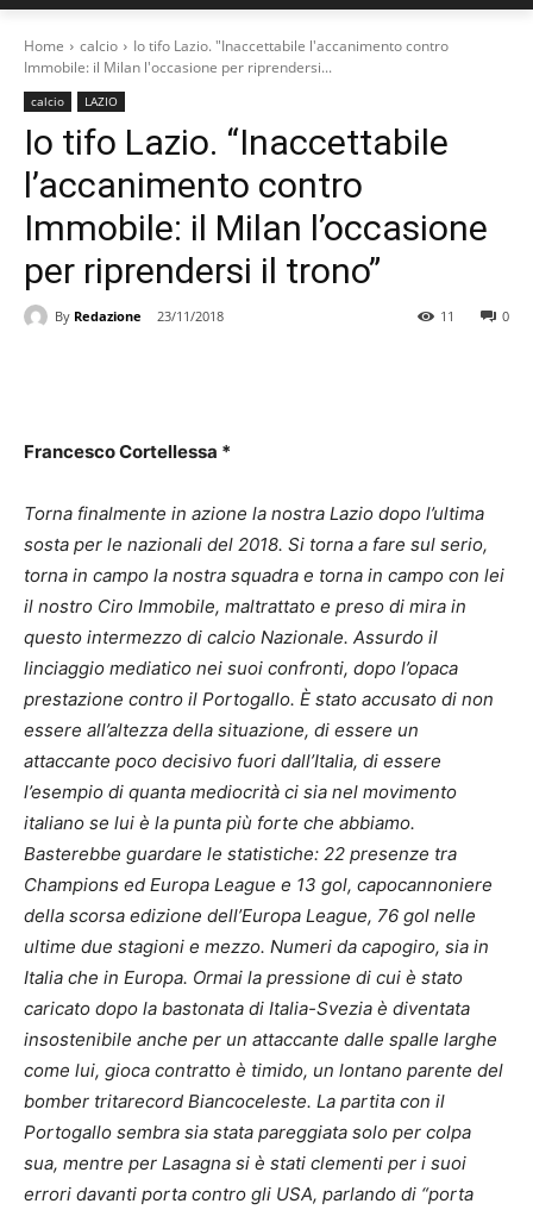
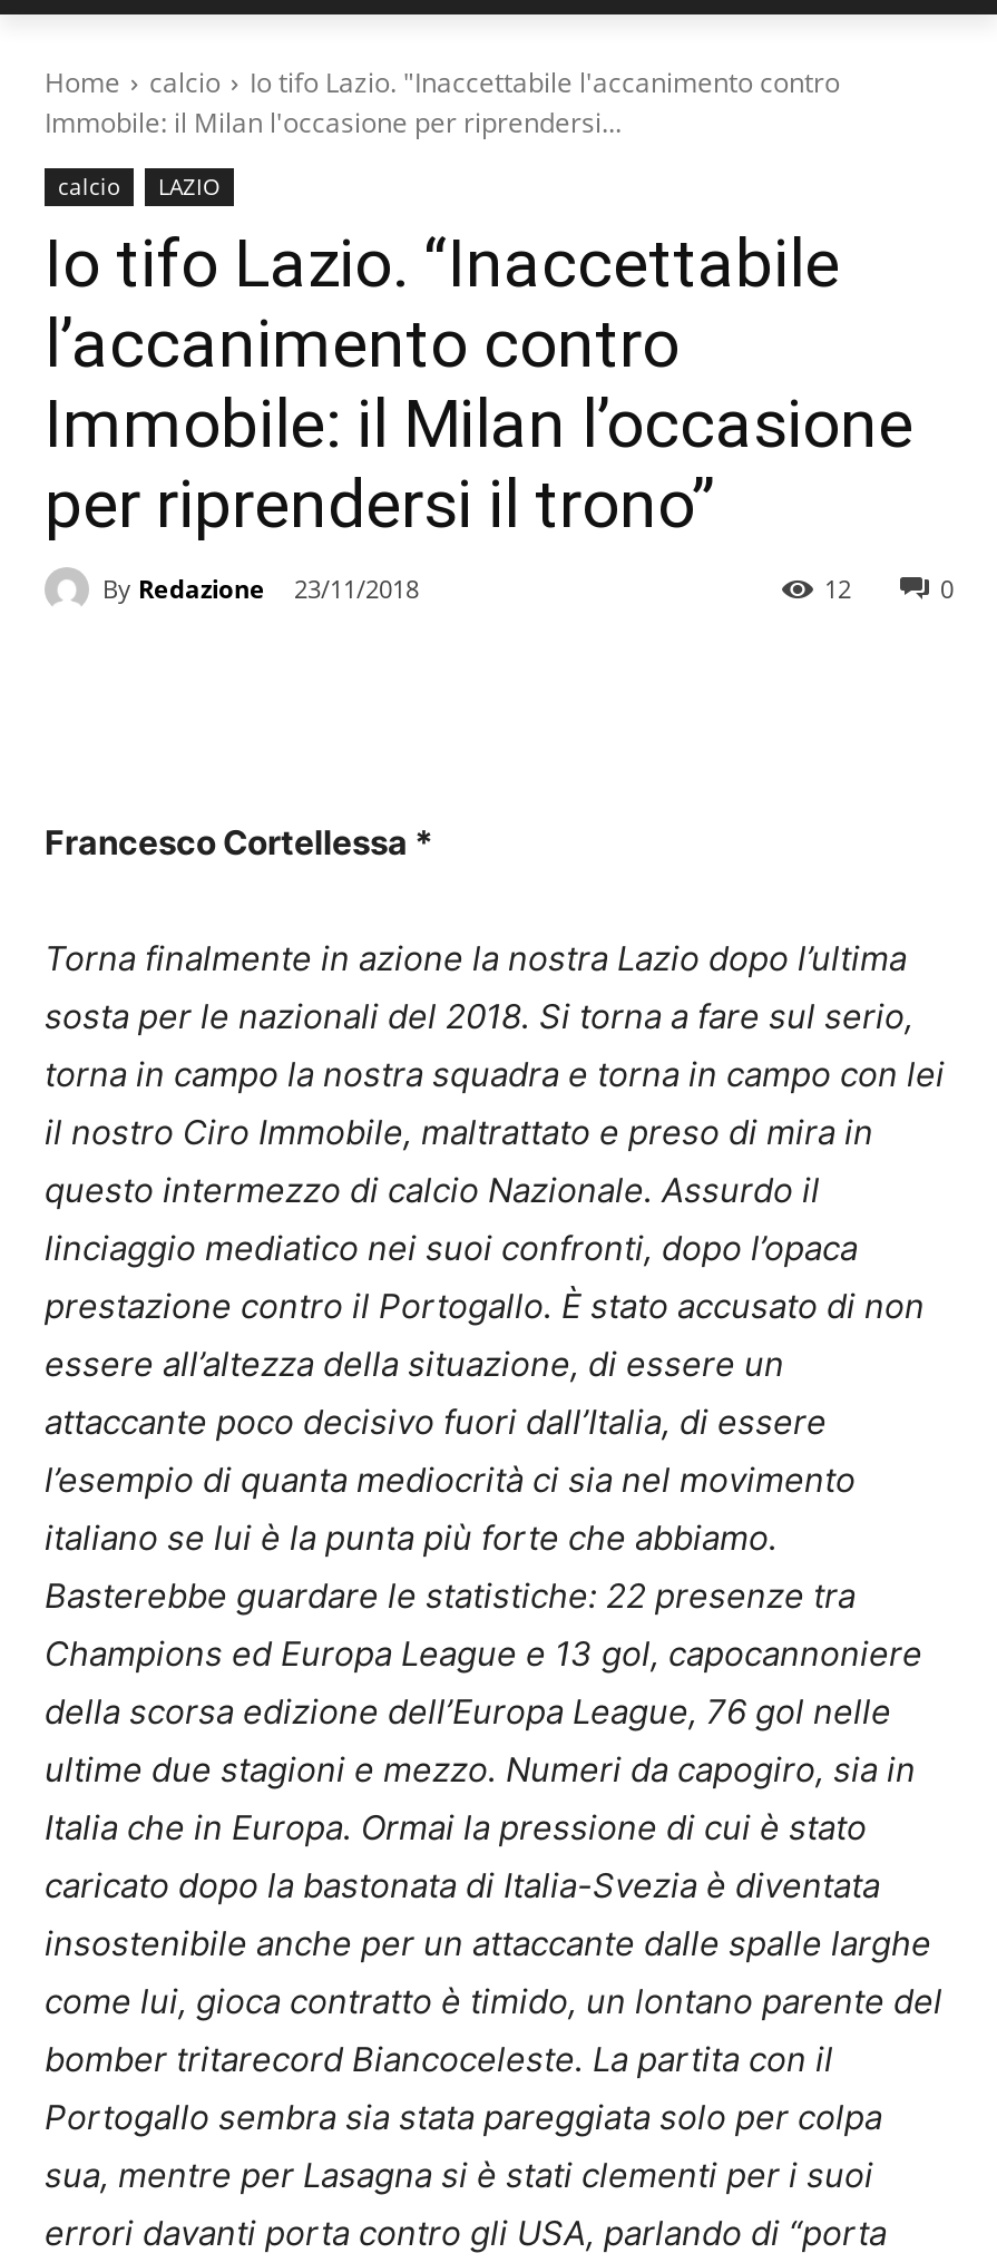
- 11
+ 12
